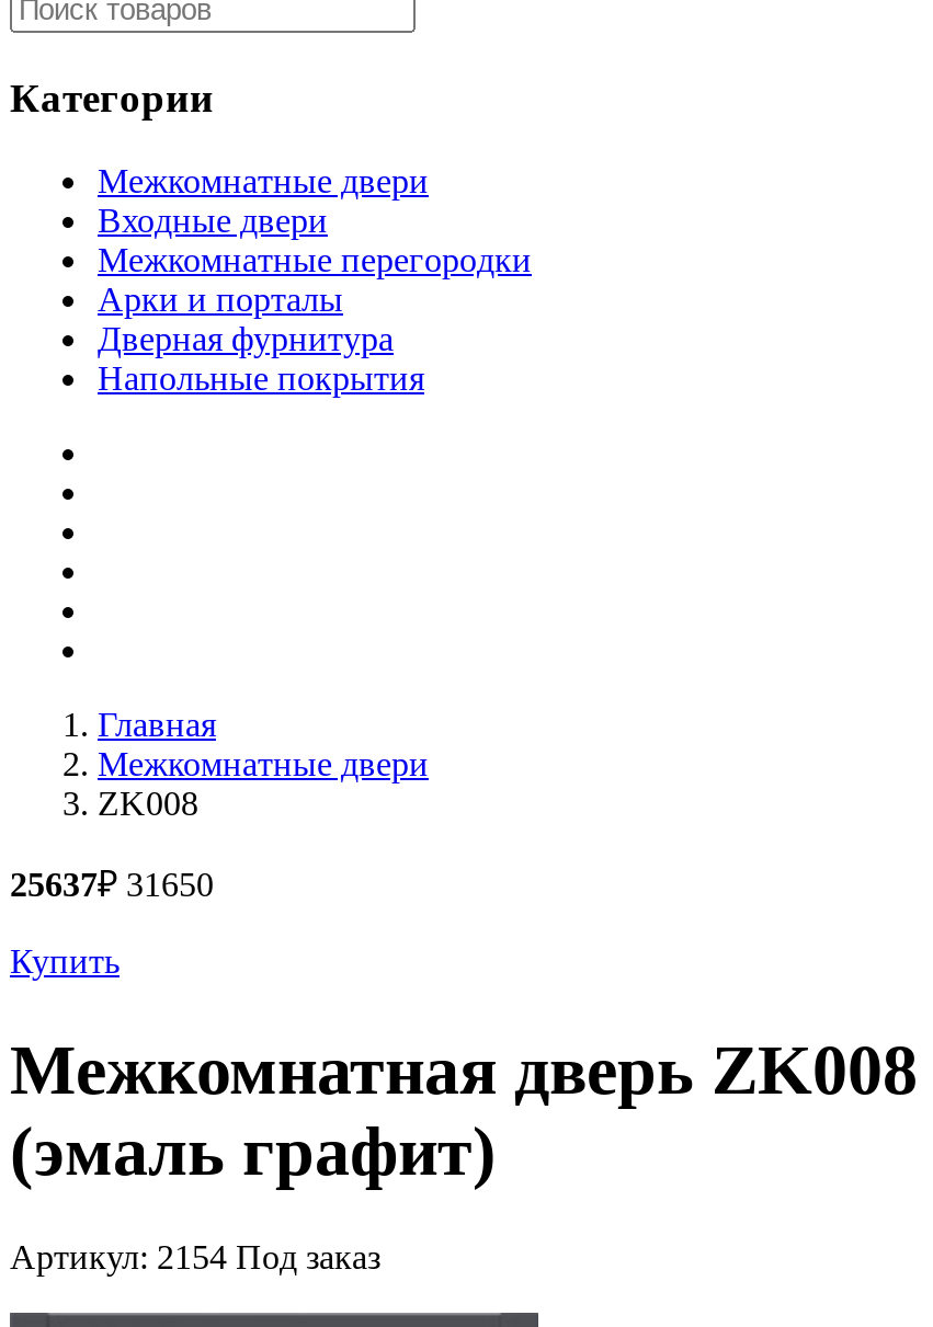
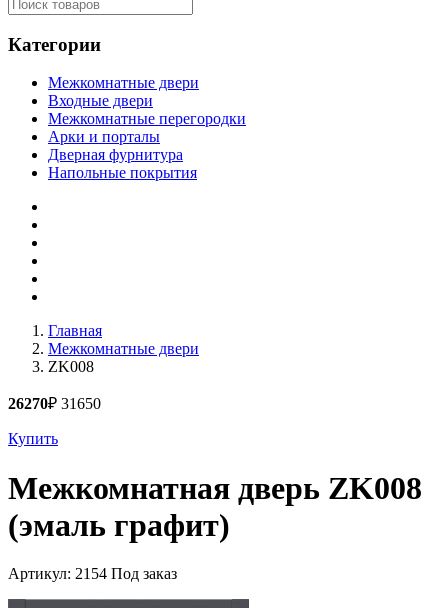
- 25637₽ 31650
+ 26270₽ 31650
